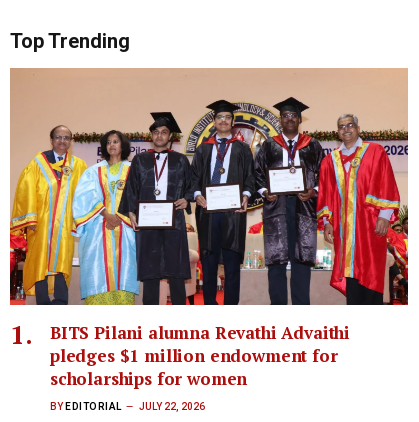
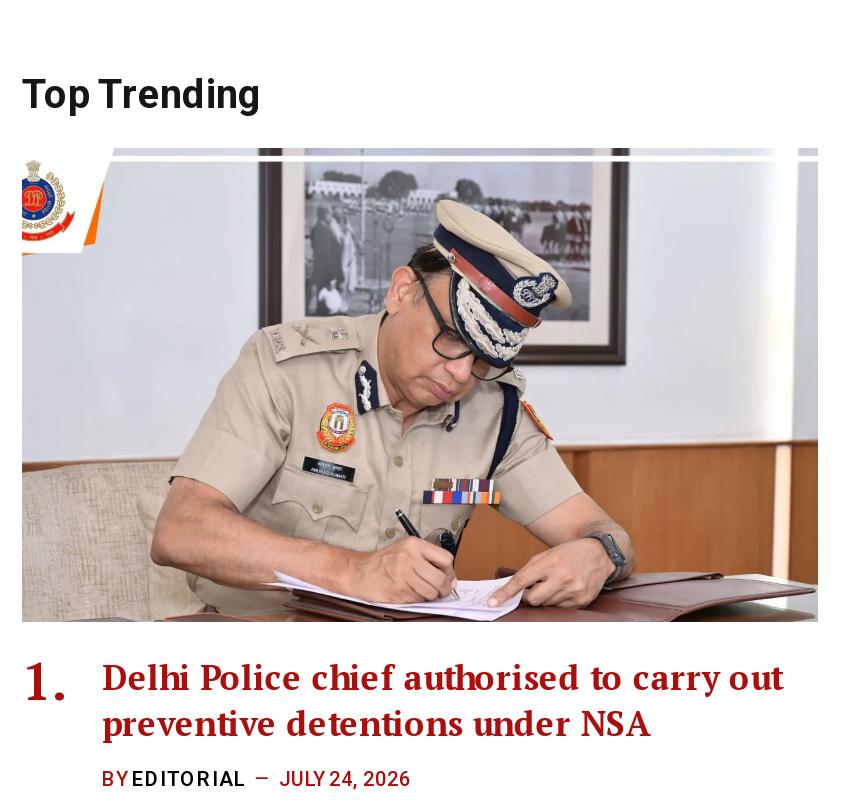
- [image]
- BITS Pilani alumna Revathi Advaithi
- pledges $1 million endowment for
- scholarships for women
+ [image]
+ Delhi Police chief authorised to carry out
+ preventive detentions under NSA

- BY EDITORIAL JULY 22, 2026
+ BY EDITORIAL JULY 24, 2026
